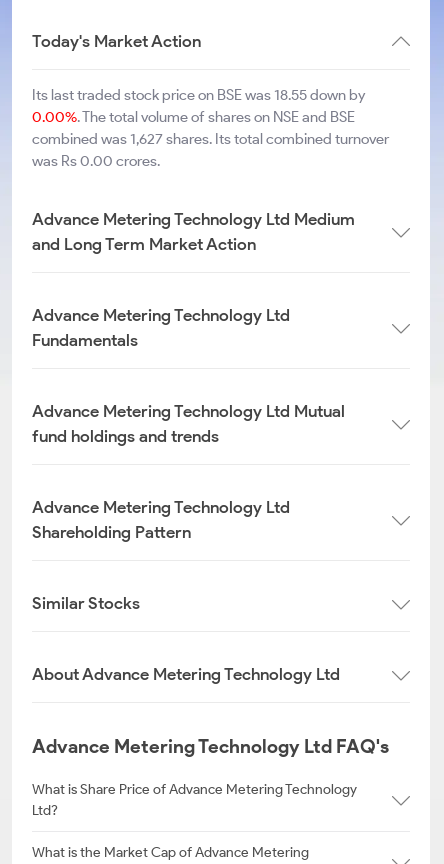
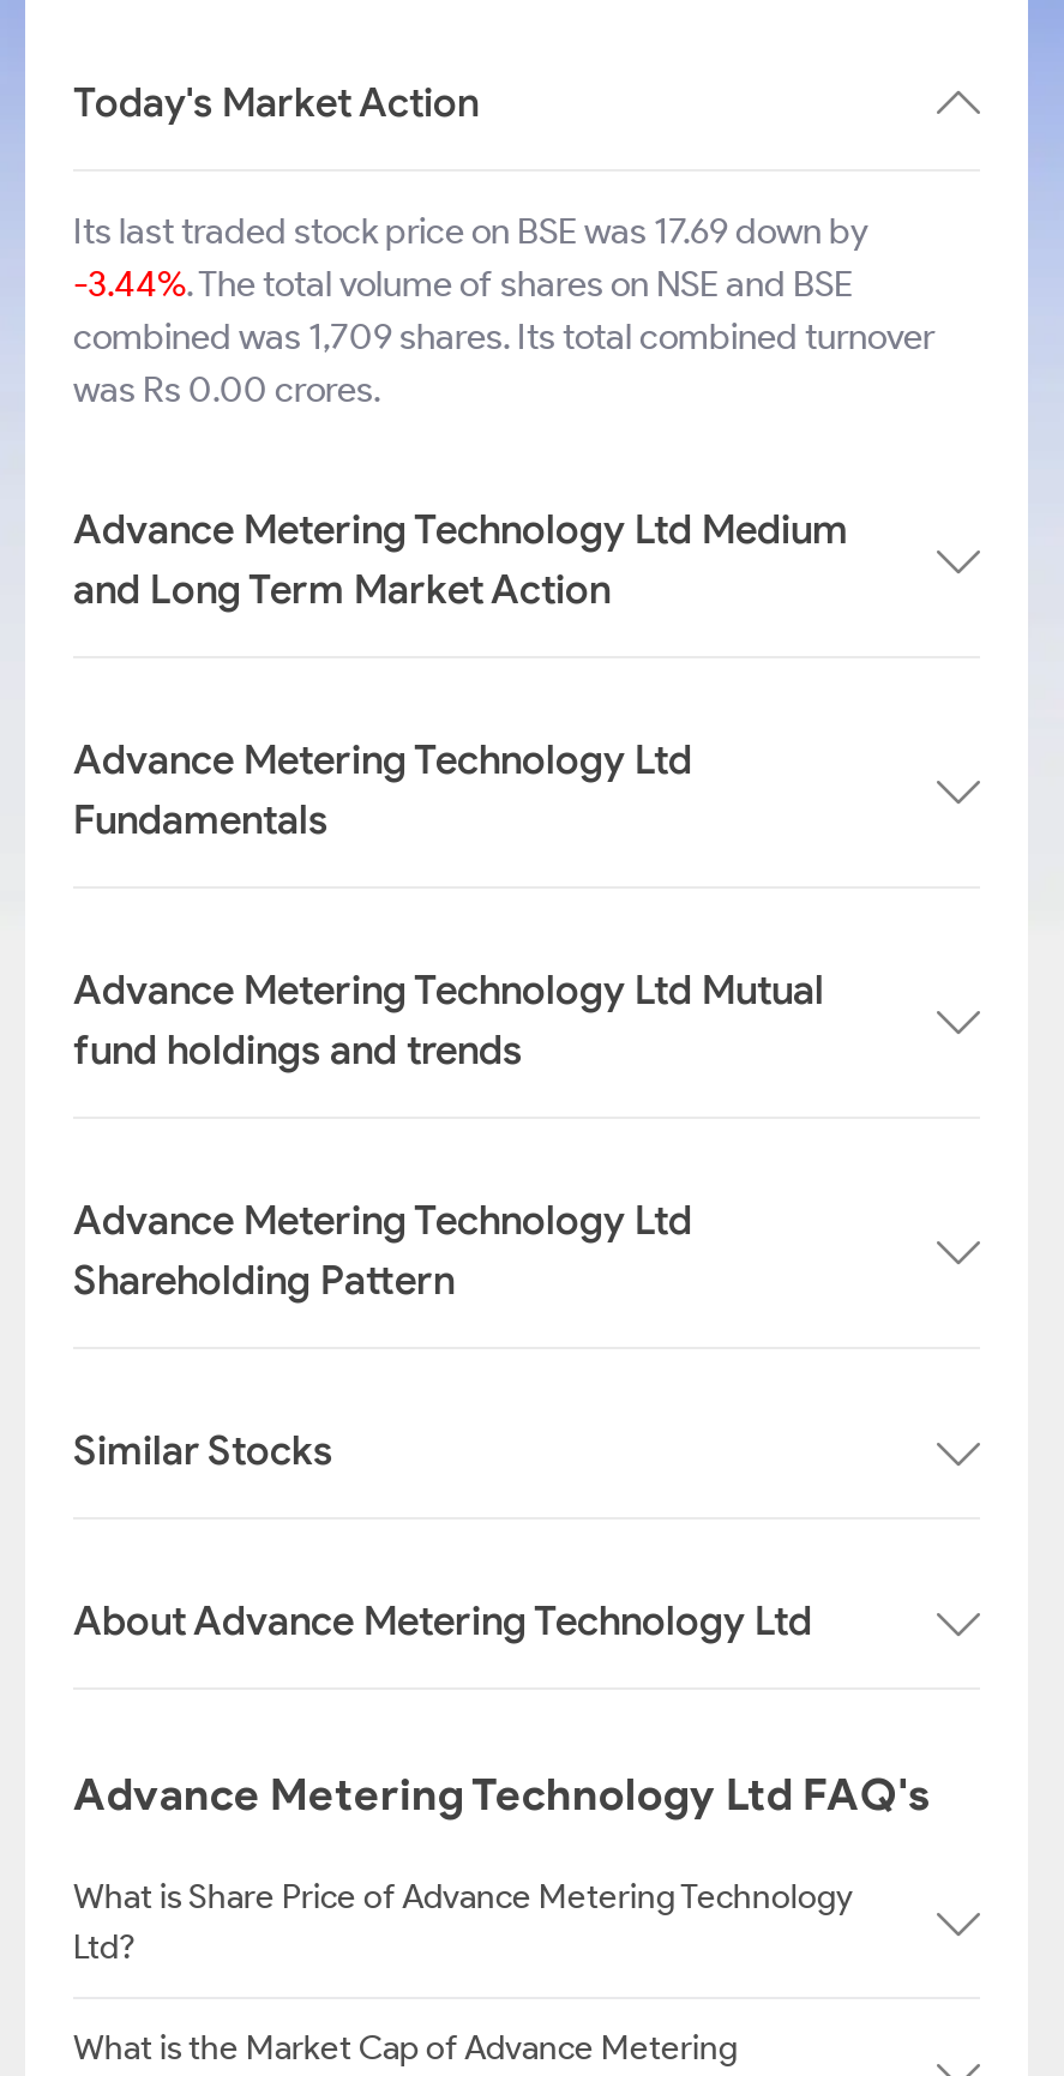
- Its last traded stock price on BSE was 18.55 down by
+ Its last traded stock price on BSE was 17.69 down by

- 0.00%. The total volume of shares on NSE and BSE
+ -3.44%. The total volume of shares on NSE and BSE

- combined was 1,627 shares. Its total combined turnover
+ combined was 1,709 shares. Its total combined turnover
